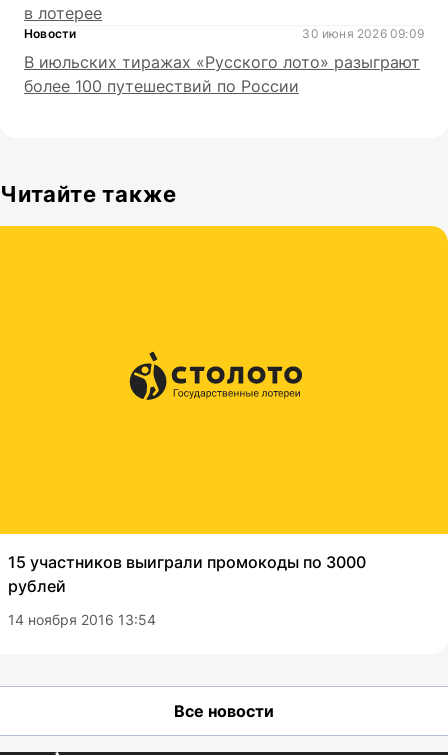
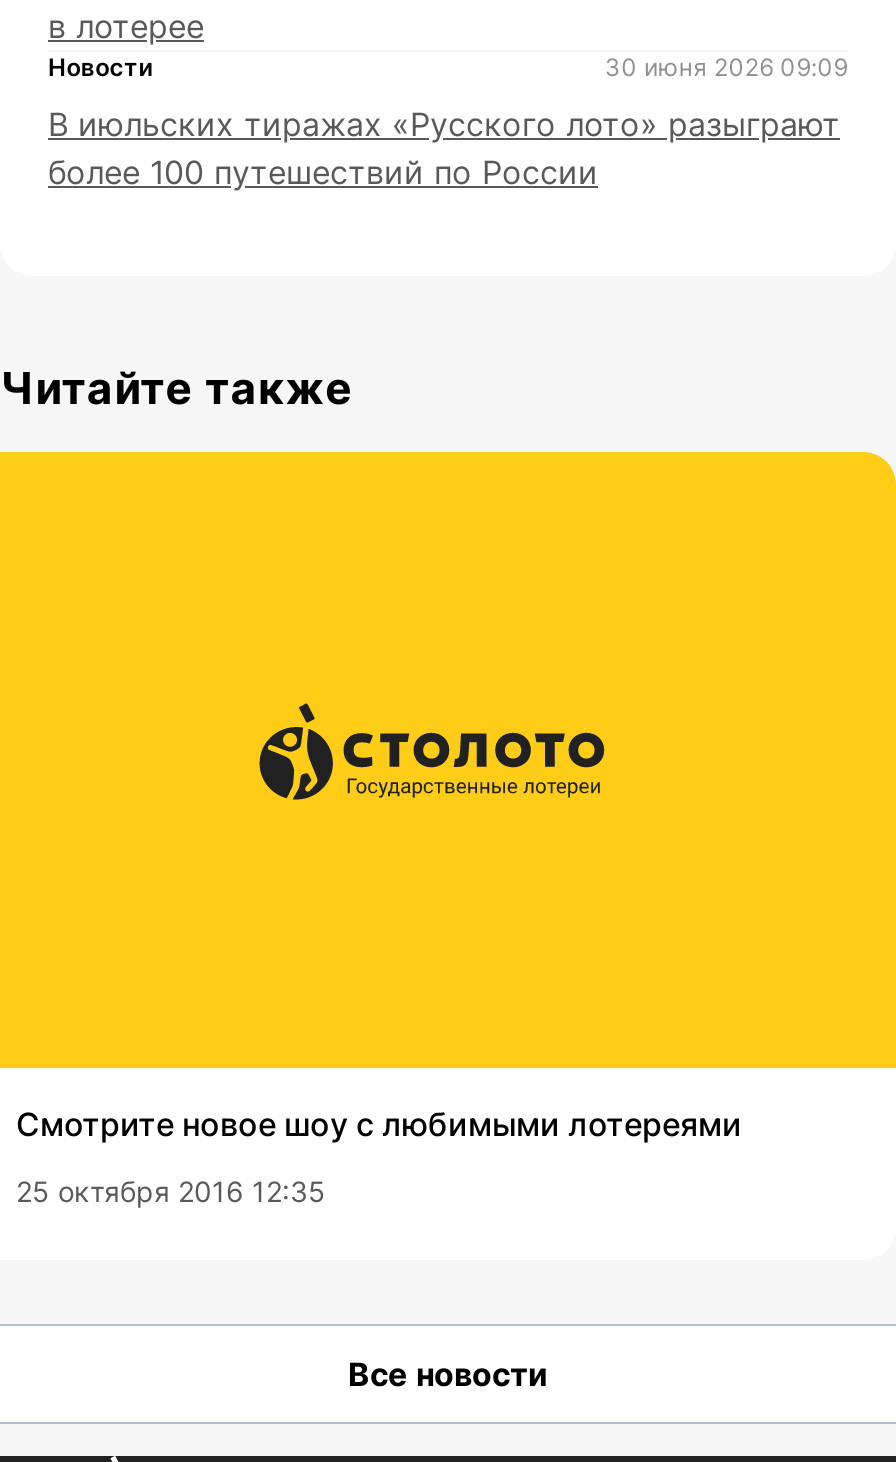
- 15 участников выиграли промокоды по 3000
- рублей
+ Смотрите новое шоу с любимыми лотереями

- 14 ноября 2016 13:54
+ 25 октября 2016 12:35
